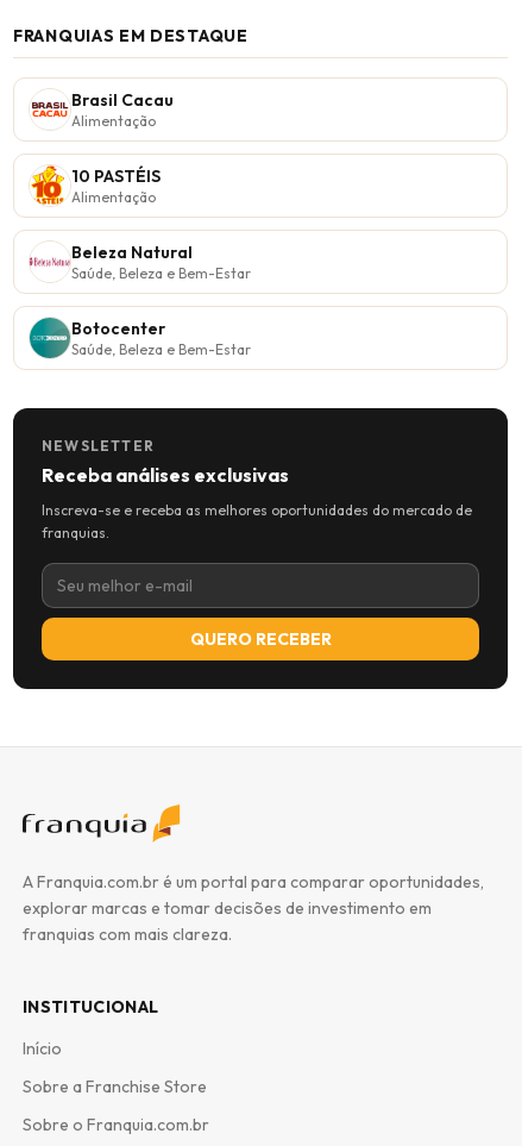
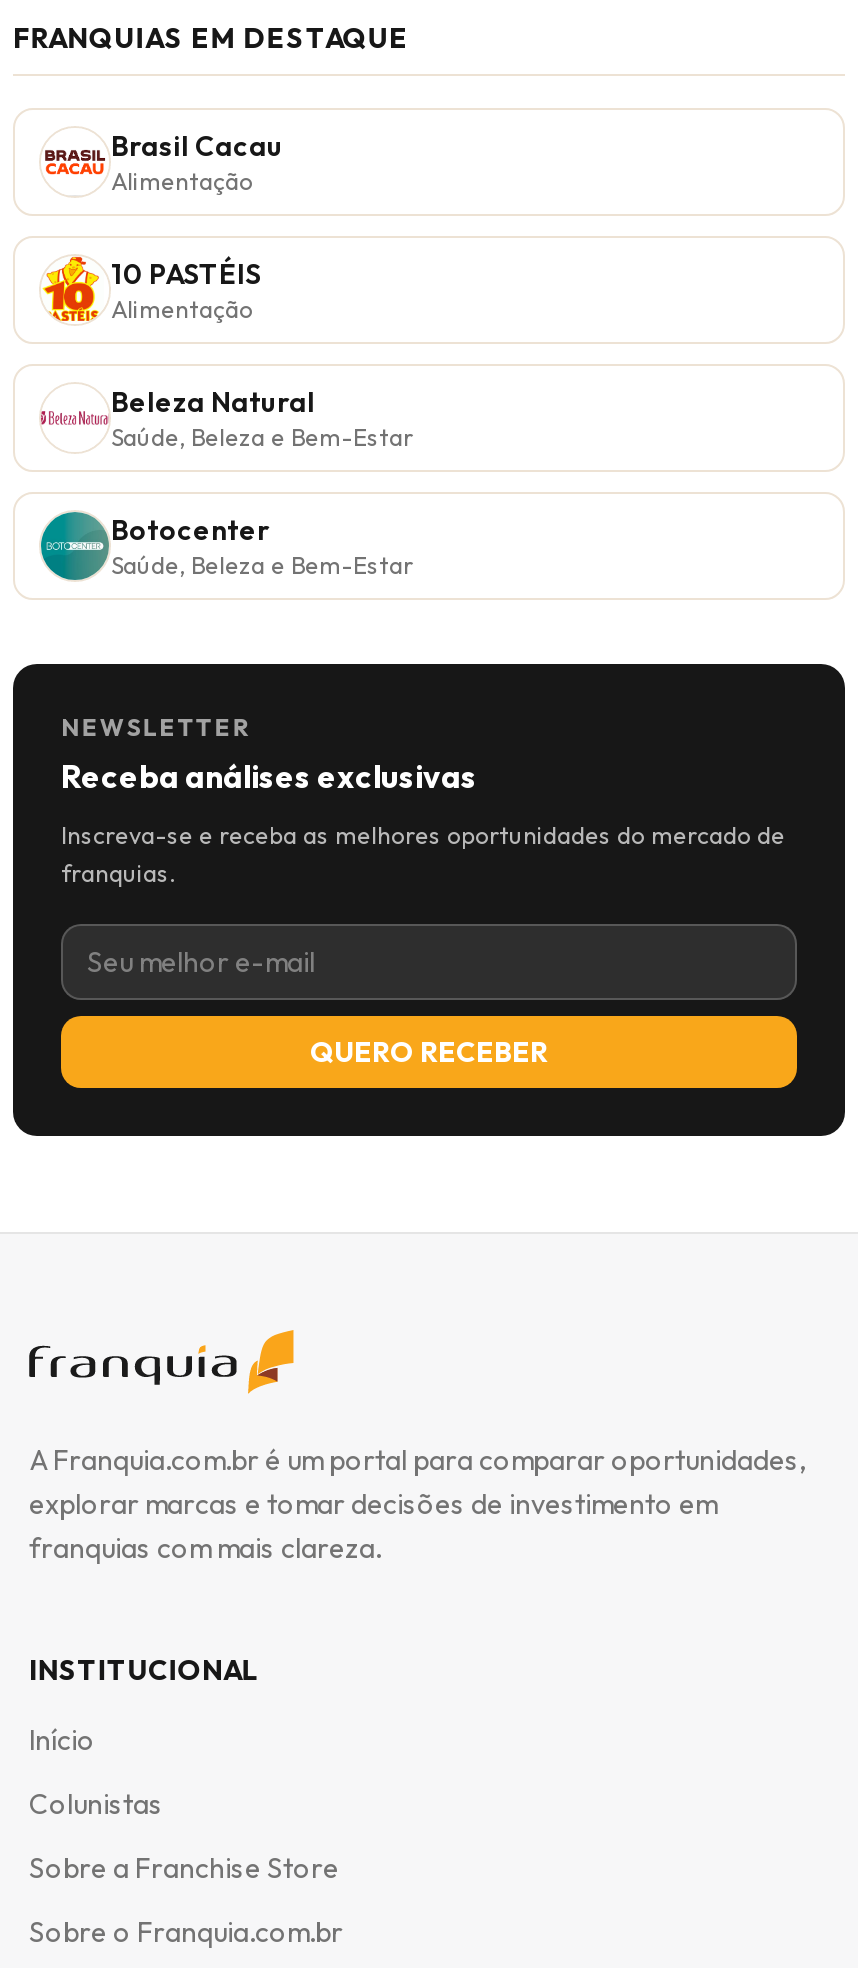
+ Colunistas
